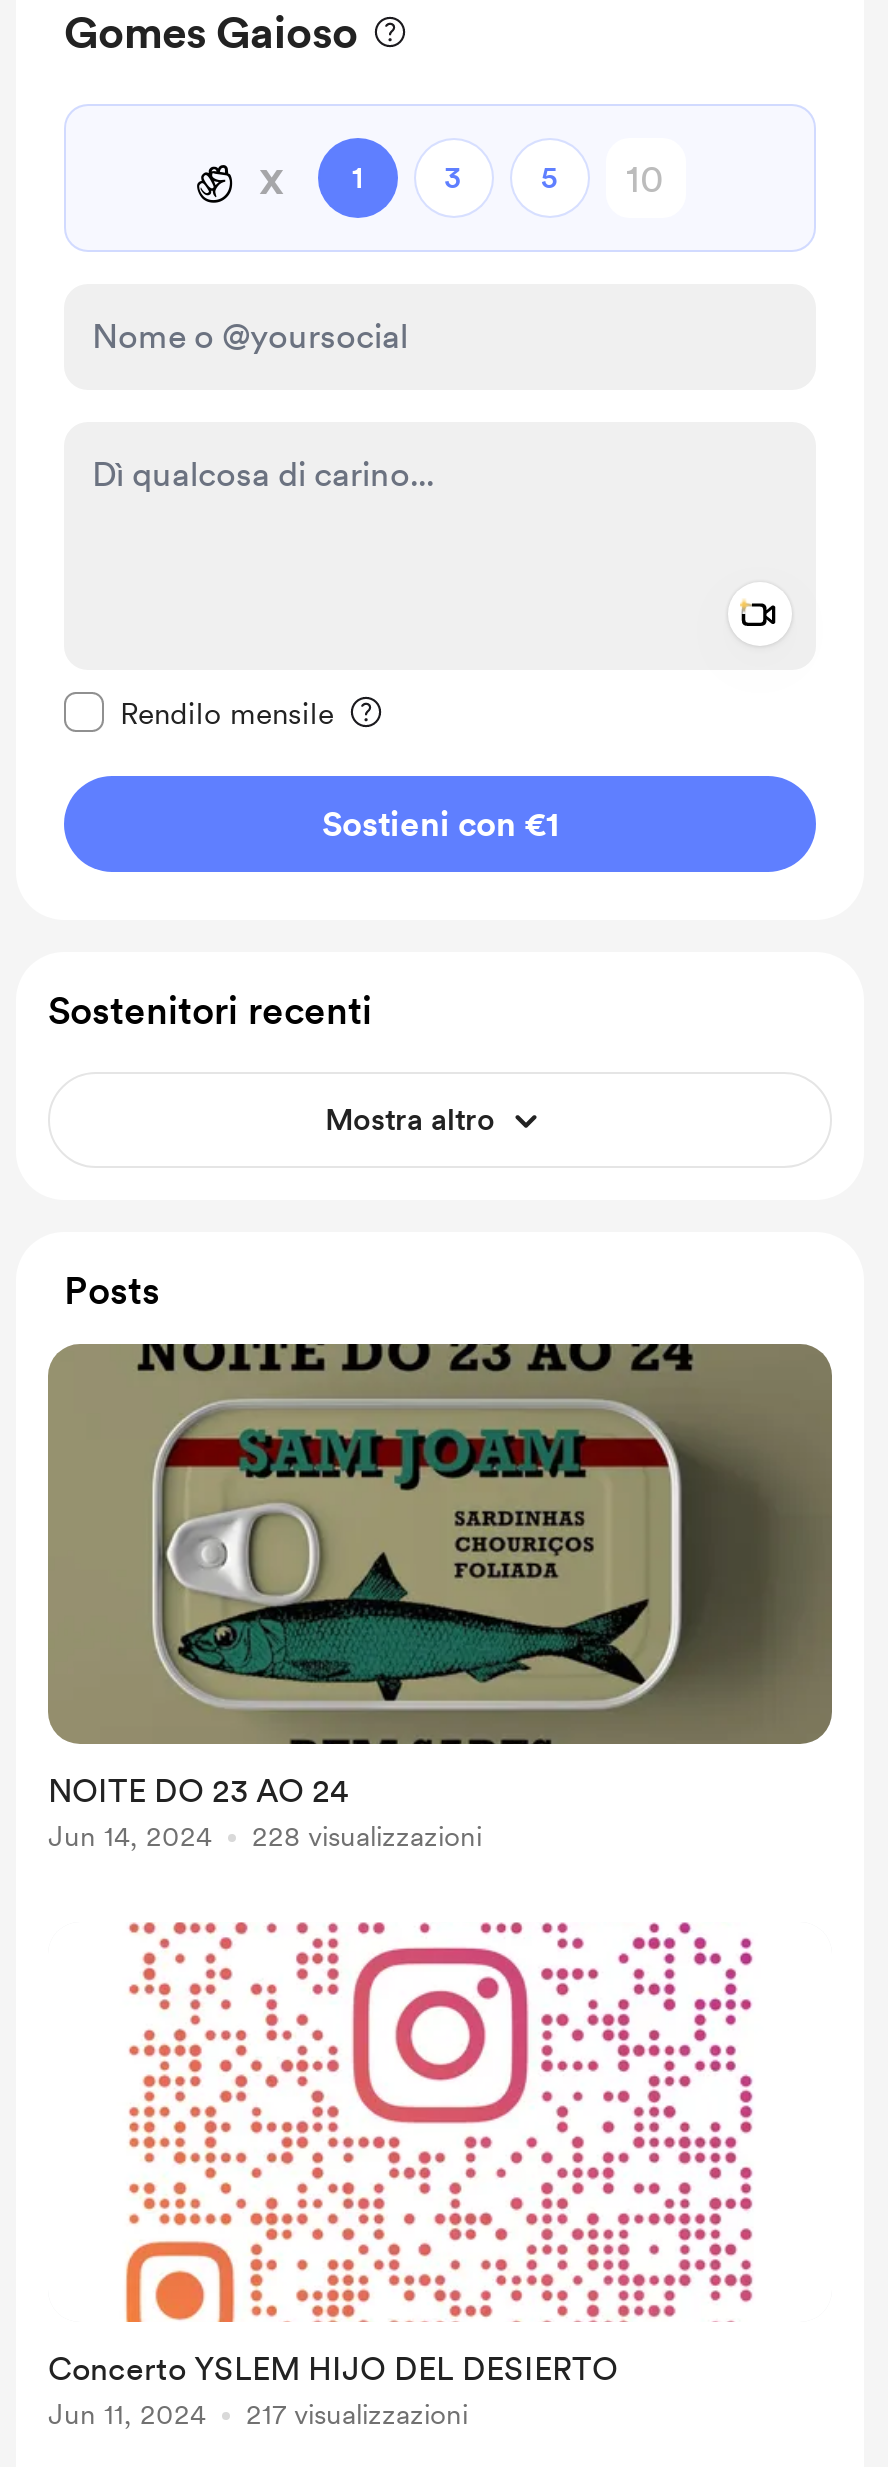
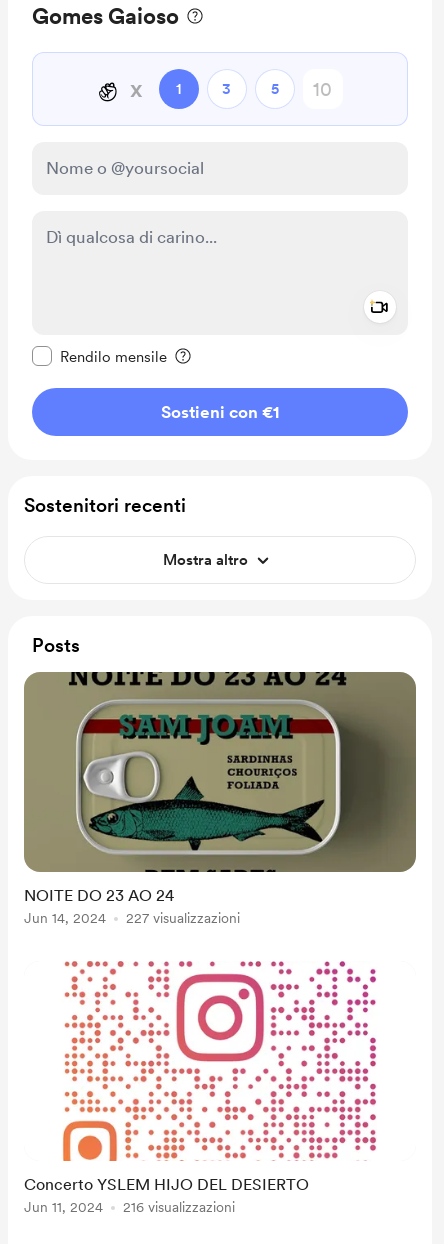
- 228 visualizzazioni
+ 227 visualizzazioni

- 217 visualizzazioni
+ 216 visualizzazioni
